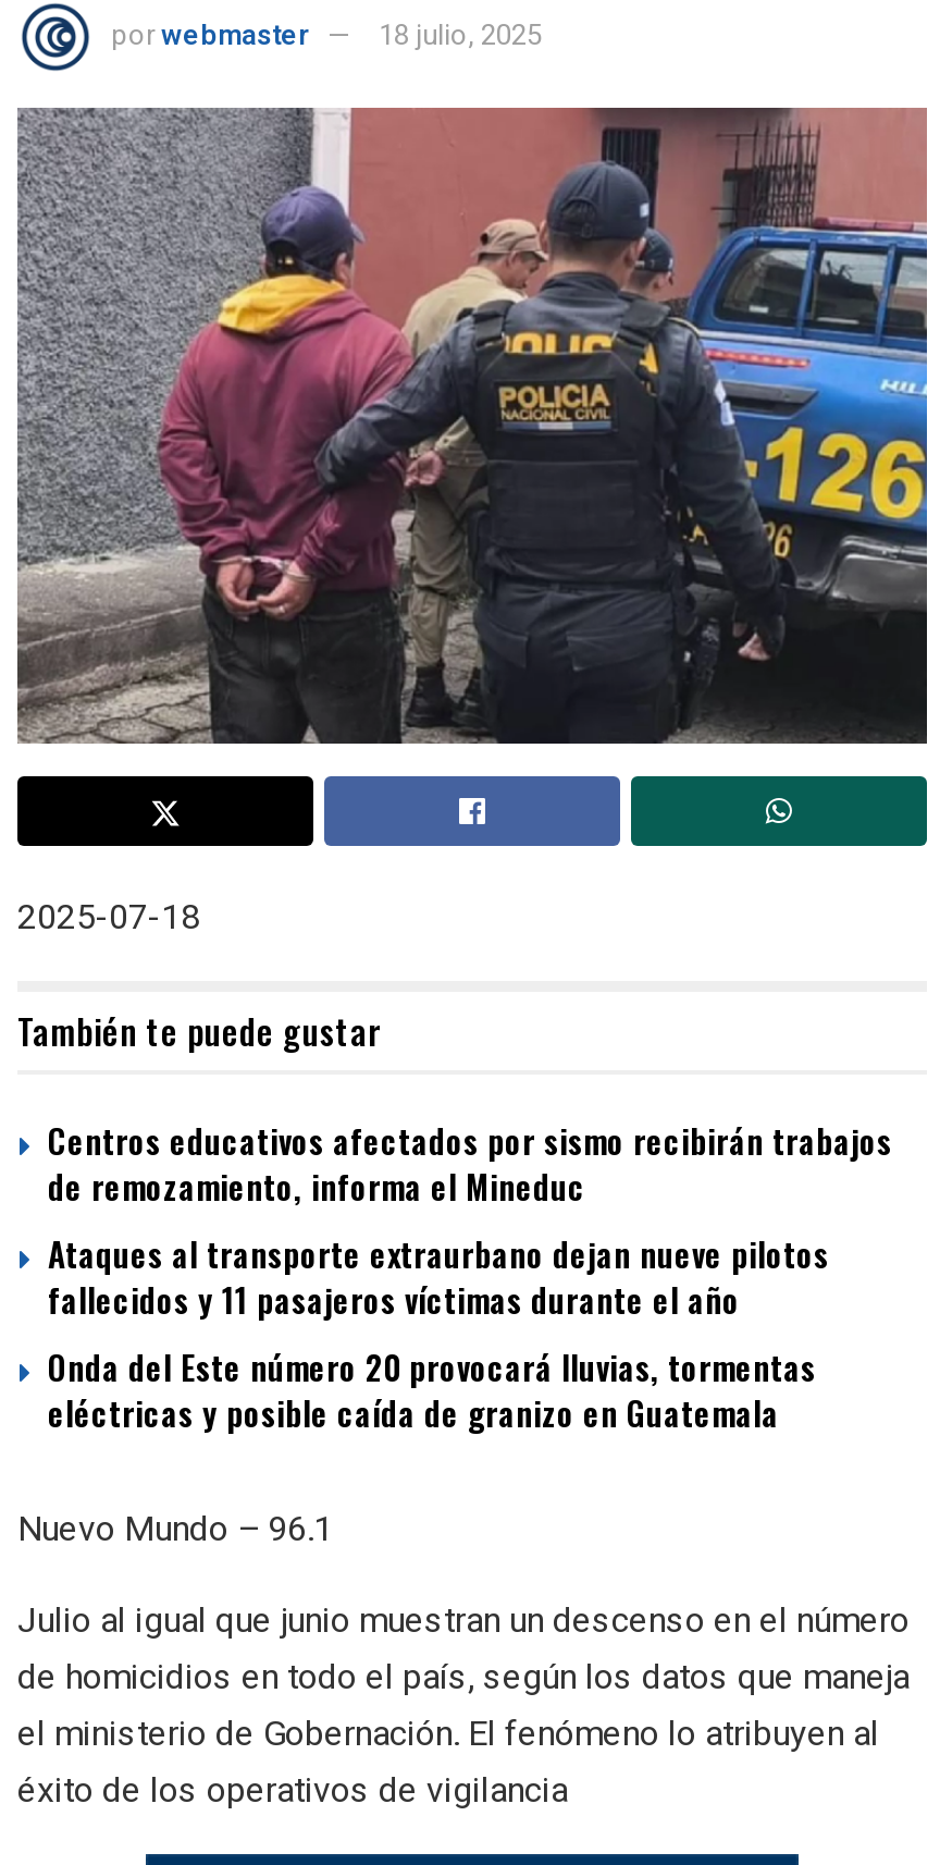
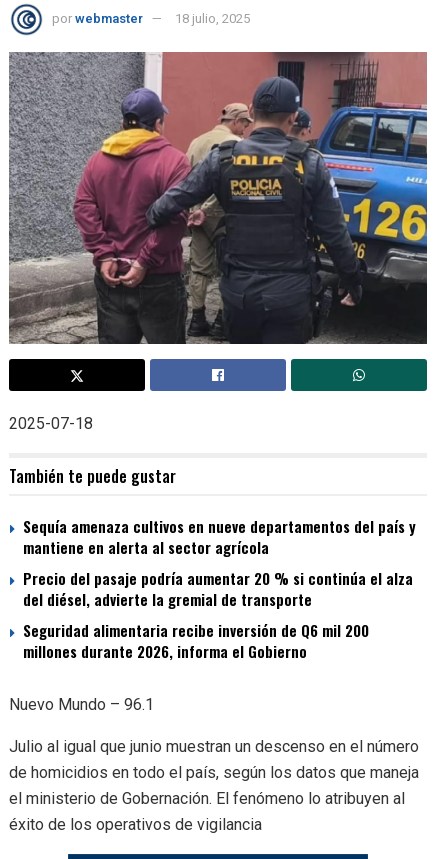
- Centros educativos afectados por sismo recibirán trabajos
- de remozamiento, informa el Mineduc
- Ataques al transporte extraurbano dejan nueve pilotos
- fallecidos y 11 pasajeros víctimas durante el año
- Onda del Este número 20 provocará lluvias, tormentas
- eléctricas y posible caída de granizo en Guatemala
+ Sequía amenaza cultivos en nueve departamentos del país y
+ mantiene en alerta al sector agrícola
+ Precio del pasaje podría aumentar 20 % si continúa el alza
+ del diésel, advierte la gremial de transporte
+ Seguridad alimentaria recibe inversión de Q6 mil 200
+ millones durante 2026, informa el Gobierno
